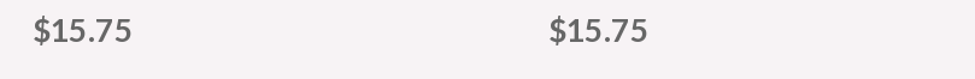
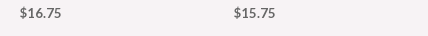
- $15.75
+ $16.75
